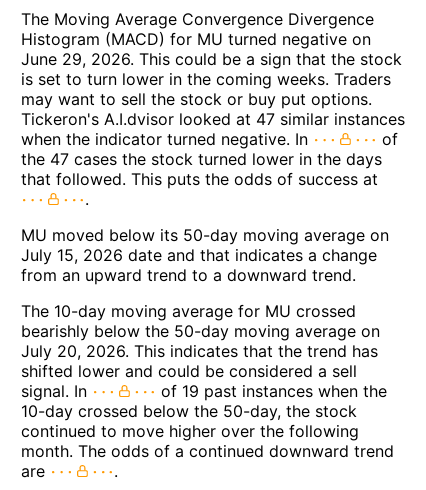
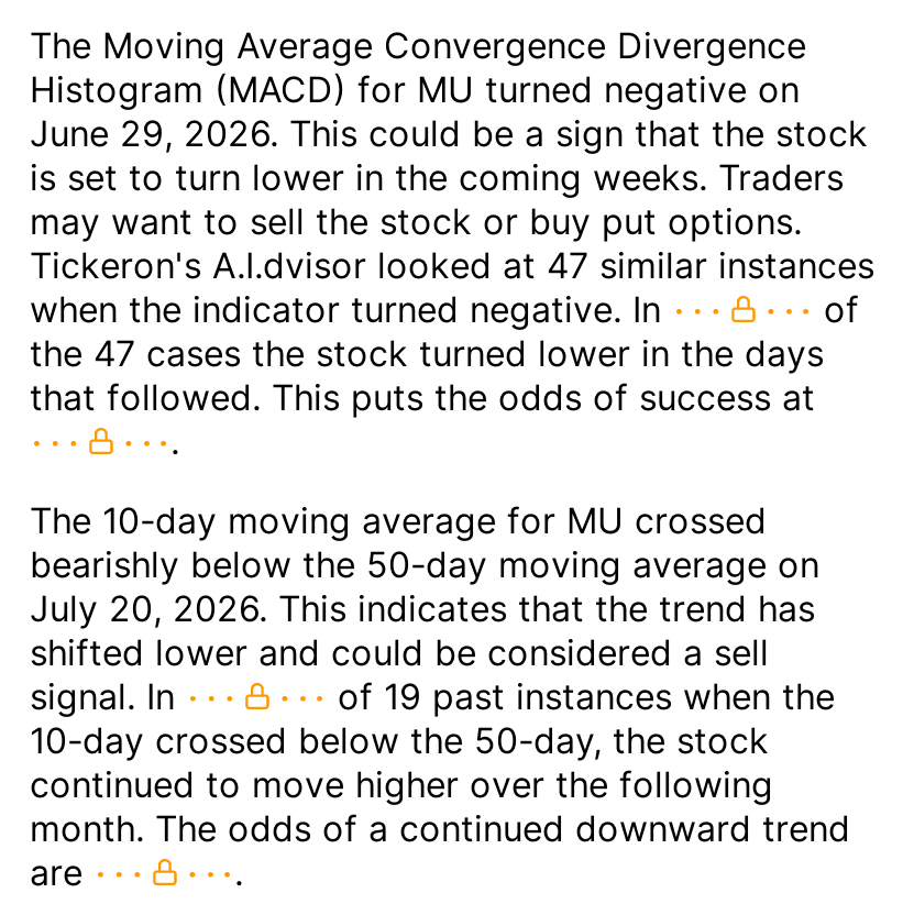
- MU moved below its 50-day moving average on
- July 15, 2026 date and that indicates a change
- from an upward trend to a downward trend.
